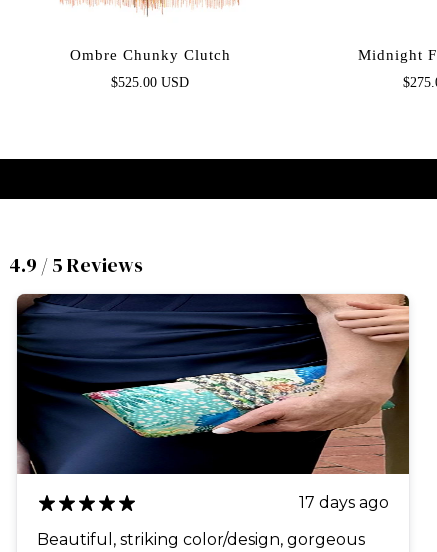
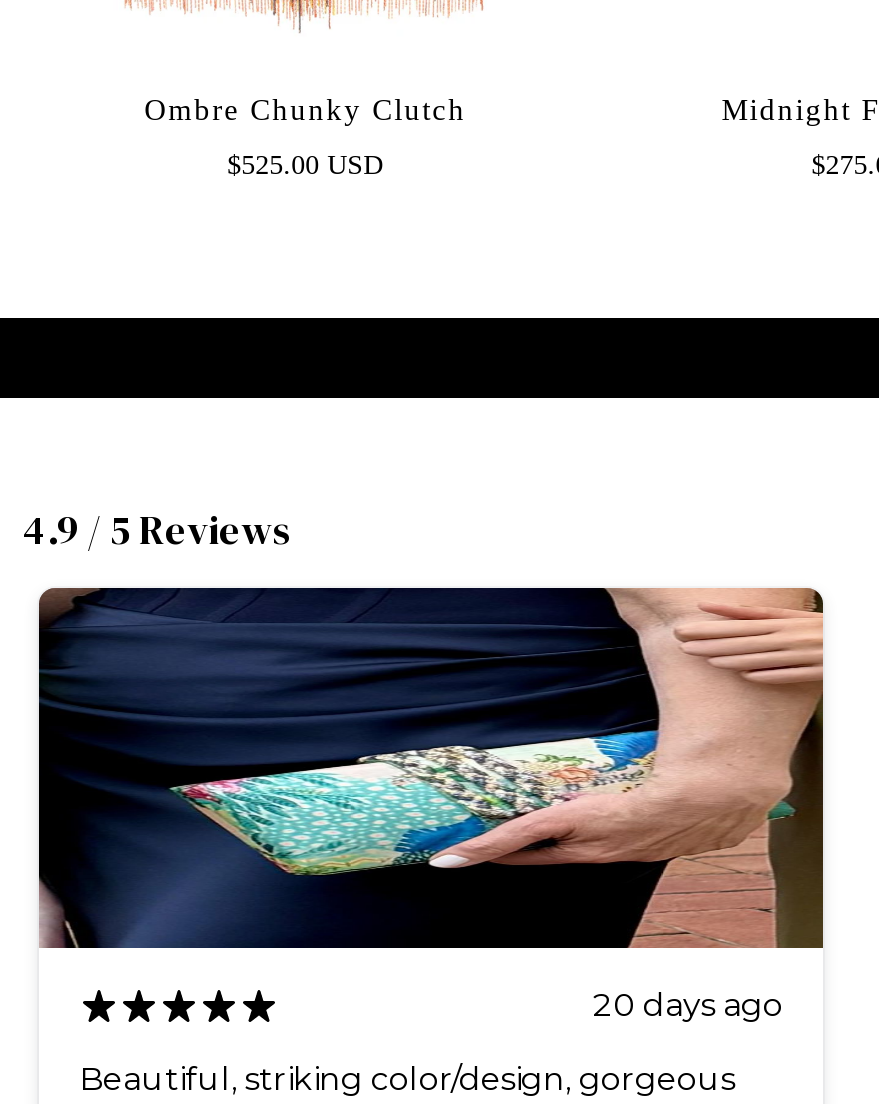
- 17 days ago
+ 20 days ago
